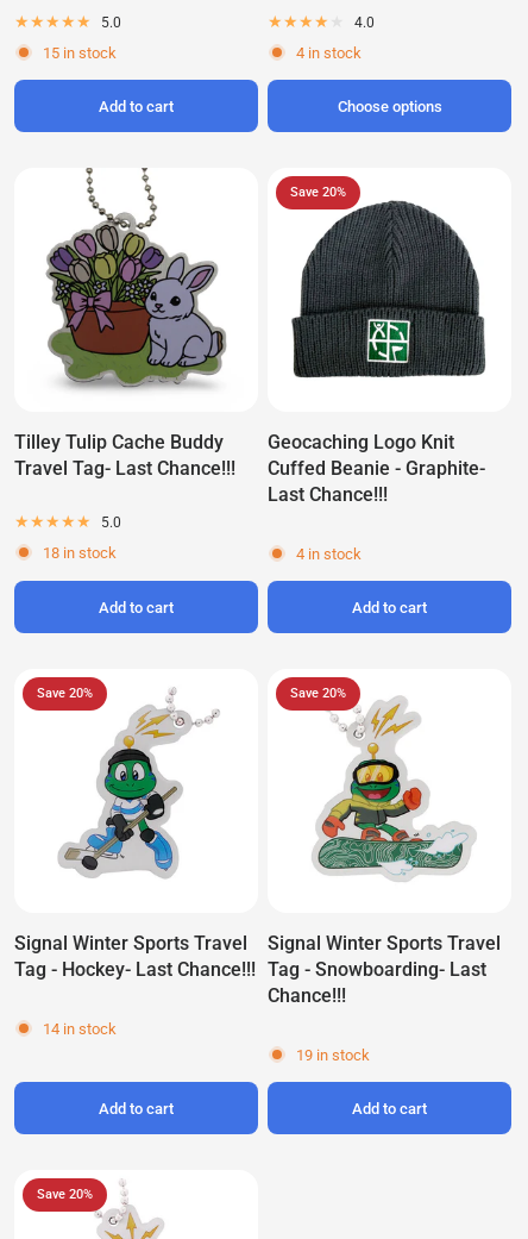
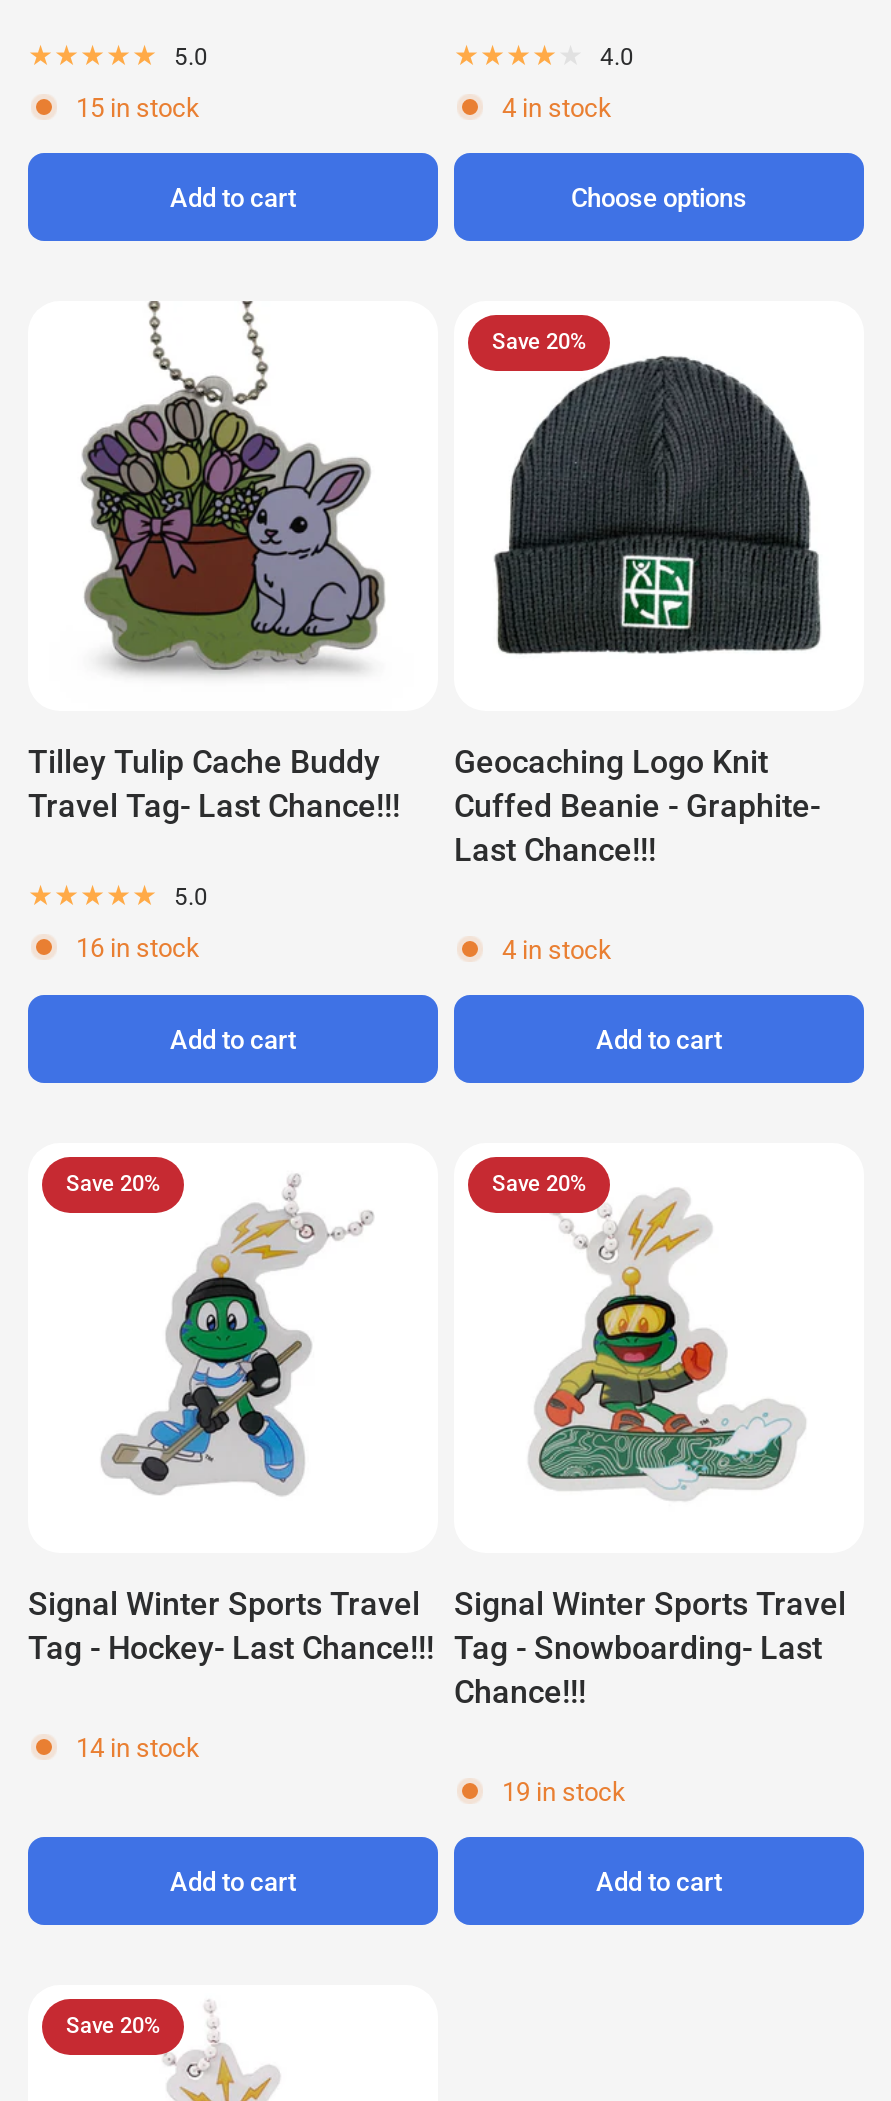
- 18 in stock
+ 16 in stock
